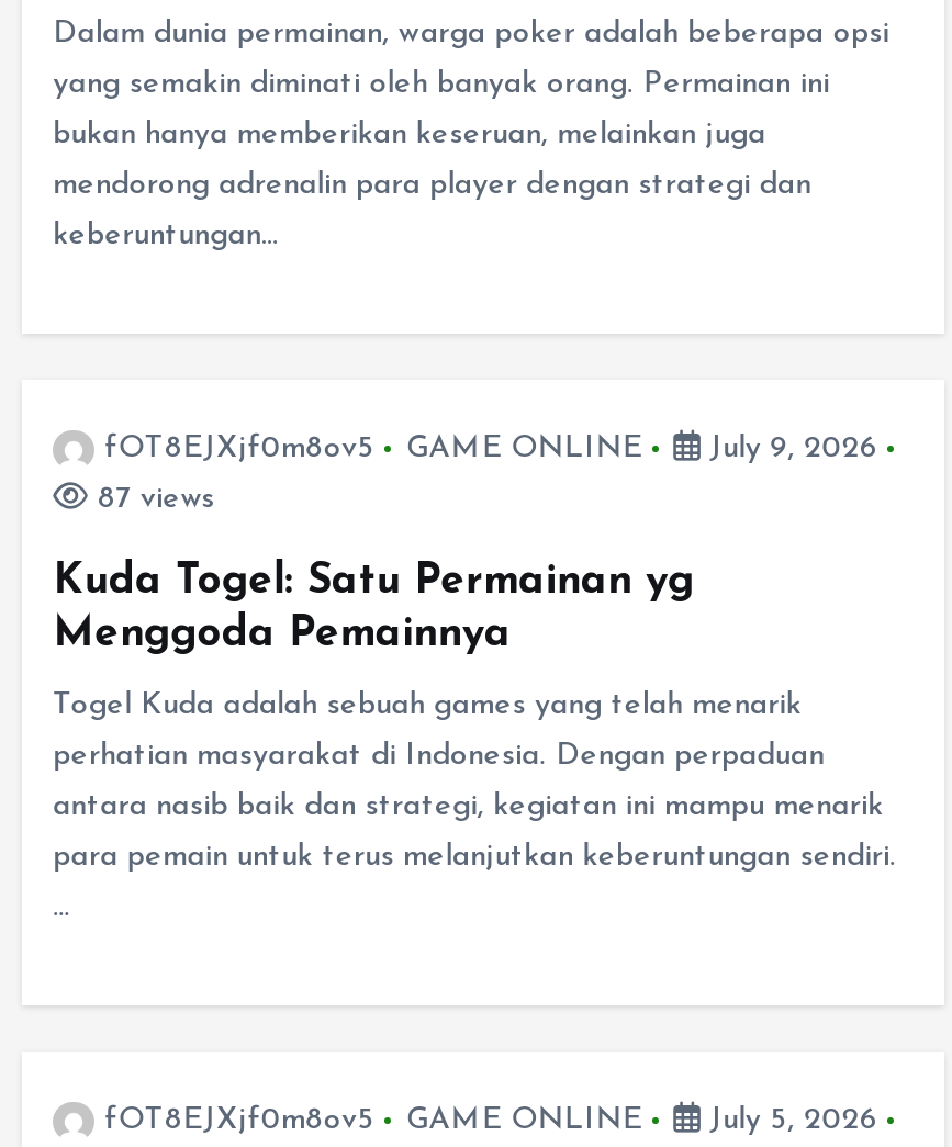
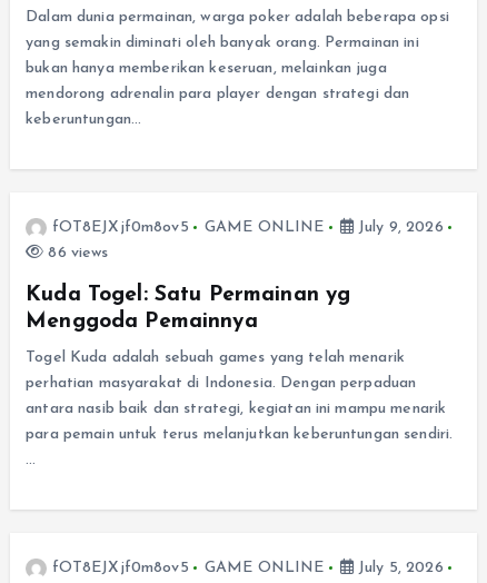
- 87 views
+ 86 views
